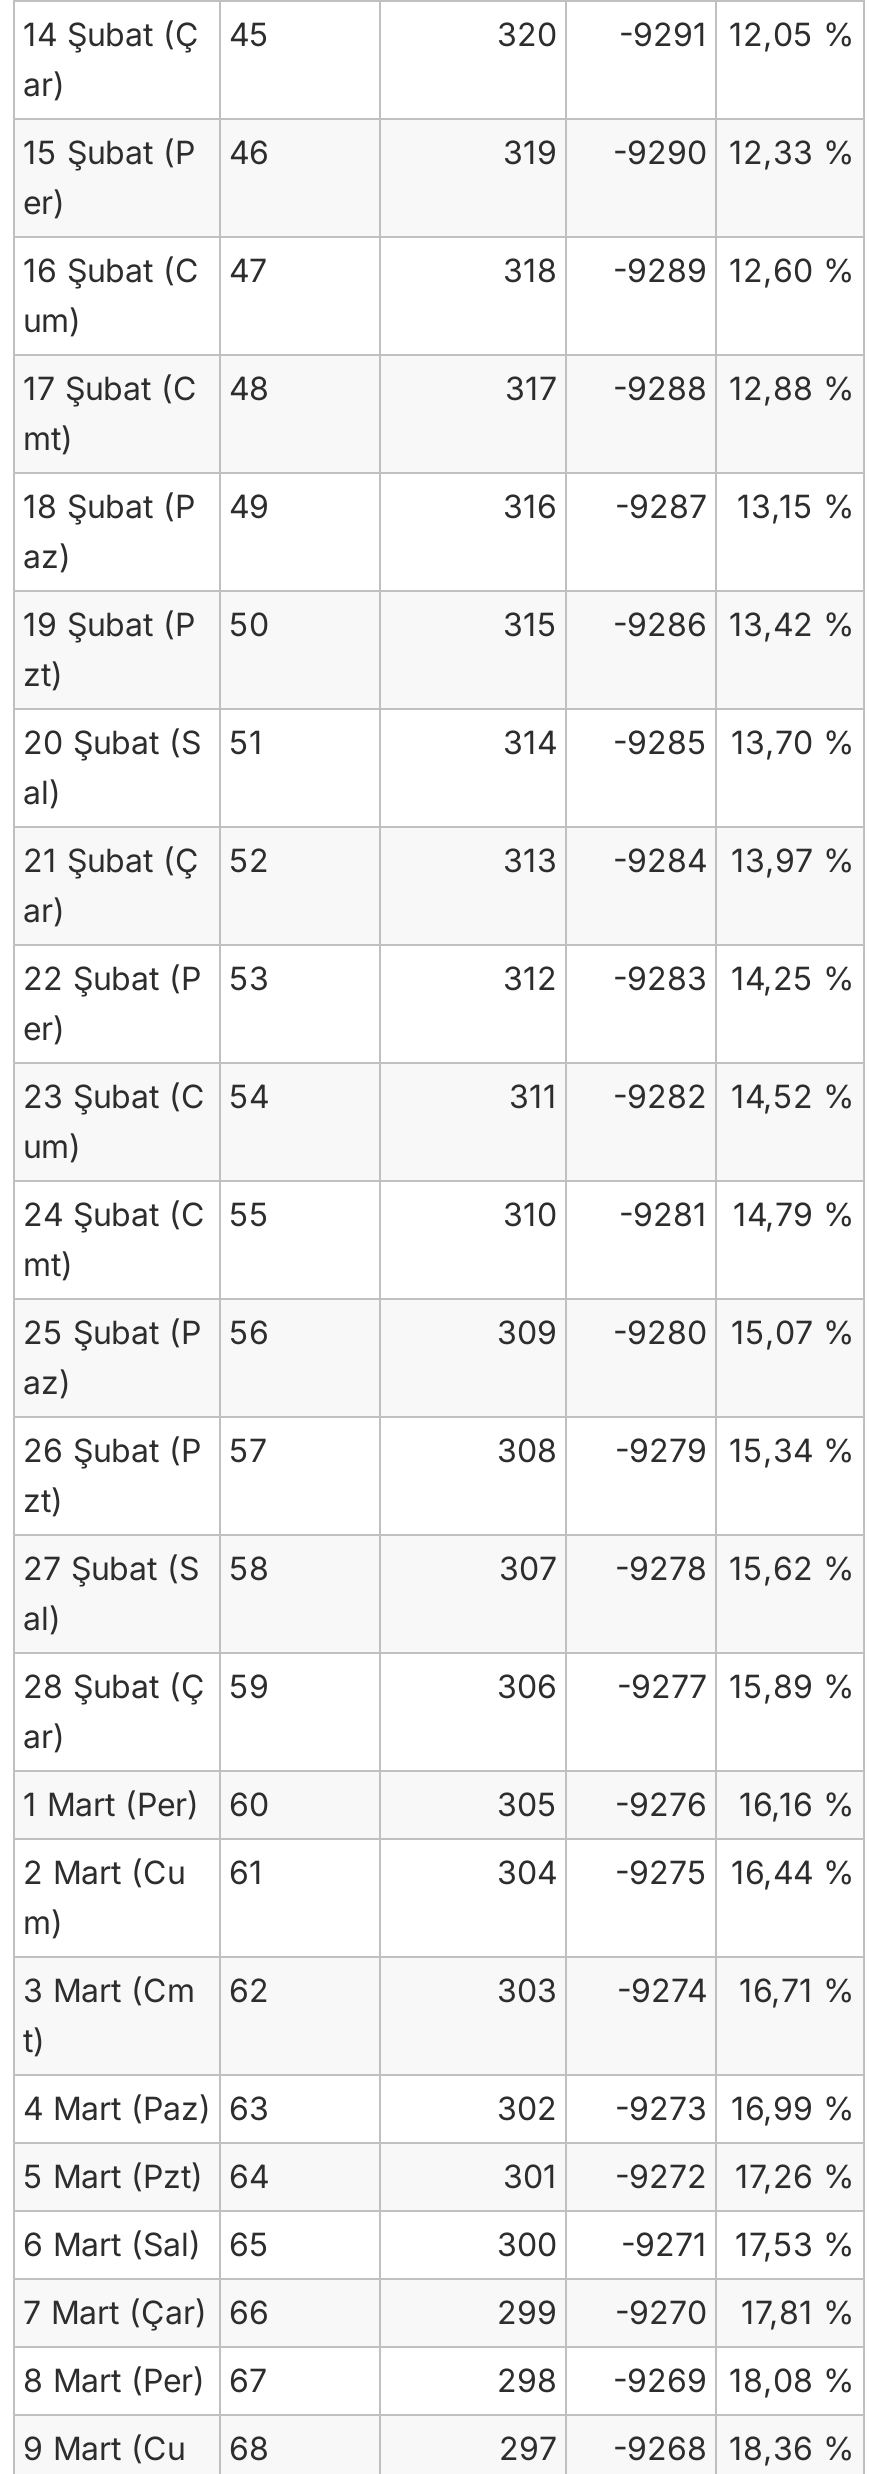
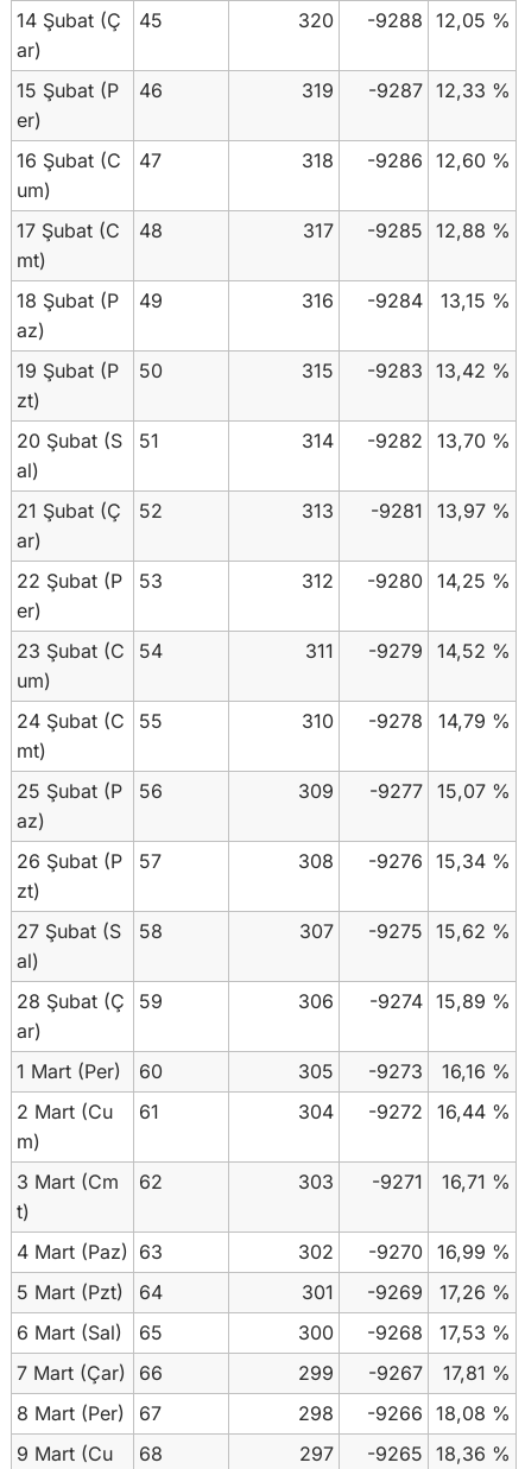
- 320 -9291 12,05 %
+ 320 -9288 12,05 %

- 319 -9290 12,33 %
+ 319 -9287 12,33 %

- 318 -9289 12,60 %
+ 318 -9286 12,60 %

- 317 -9288 12,88 %
+ 317 -9285 12,88 %

- 316 -9287 13,15 %
+ 316 -9284 13,15 %

- 315 -9286 13,42 %
+ 315 -9283 13,42 %

- 314 -9285 13,70 %
+ 314 -9282 13,70 %

- 313 -9284 13,97 %
+ 313 -9281 13,97 %

- 312 -9283 14,25 %
+ 312 -9280 14,25 %

- 311 -9282 14,52 %
+ 311 -9279 14,52 %

- 310 -9281 14,79 %
+ 310 -9278 14,79 %

- 309 -9280 15,07 %
+ 309 -9277 15,07 %

- 308 -9279 15,34 %
+ 308 -9276 15,34 %

- 307 -9278 15,62 %
+ 307 -9275 15,62 %

- 306 -9277 15,89 %
+ 306 -9274 15,89 %

- 305 -9276 16,16 %
+ 305 -9273 16,16 %

- 304 -9275 16,44 %
+ 304 -9272 16,44 %

- 303 -9274 16,71 %
+ 303 -9271 16,71 %

- 302 -9273 16,99 %
+ 302 -9270 16,99 %

- 301 -9272 17,26 %
+ 301 -9269 17,26 %

- 300 -9271 17,53 %
+ 300 -9268 17,53 %

- 299 -9270 17,81 %
+ 299 -9267 17,81 %

- 298 -9269 18,08 %
+ 298 -9266 18,08 %

- 297 -9268 18,36 %
+ 297 -9265 18,36 %
